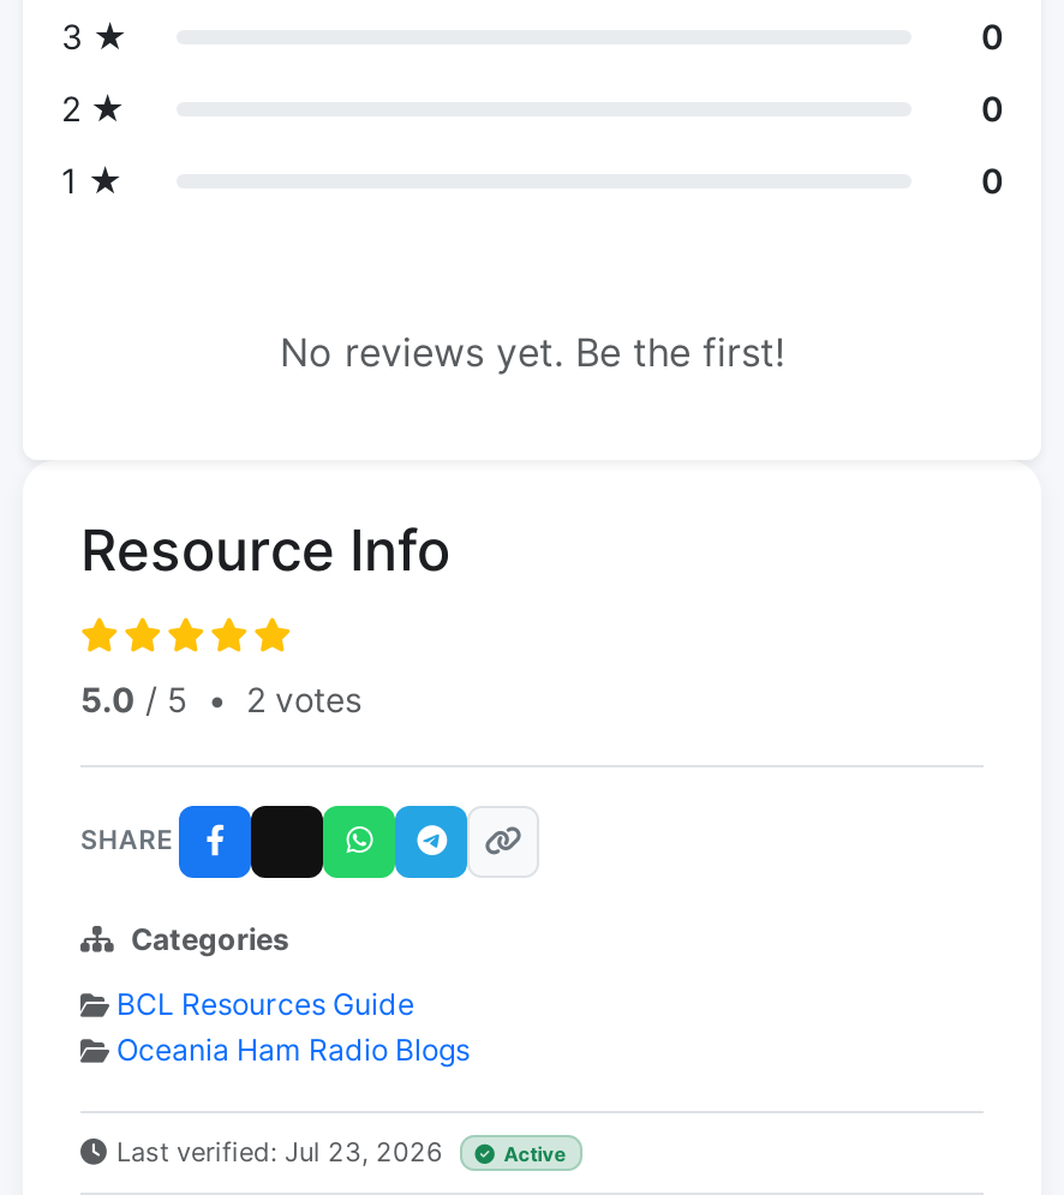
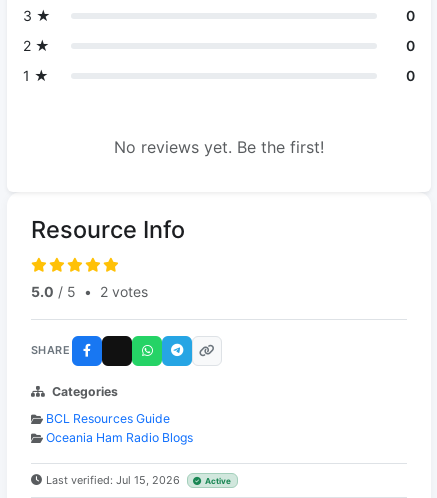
- Last verified: Jul 23, 2026
+ Last verified: Jul 15, 2026
